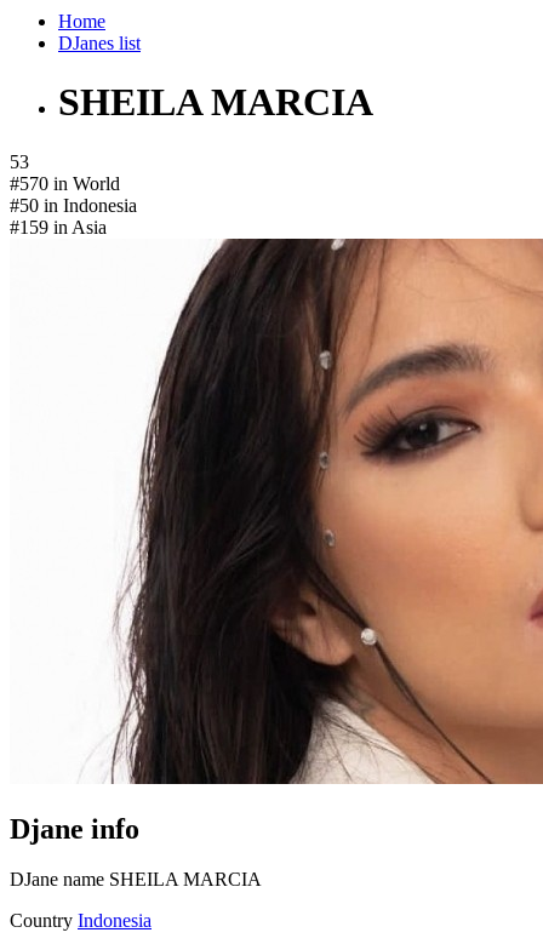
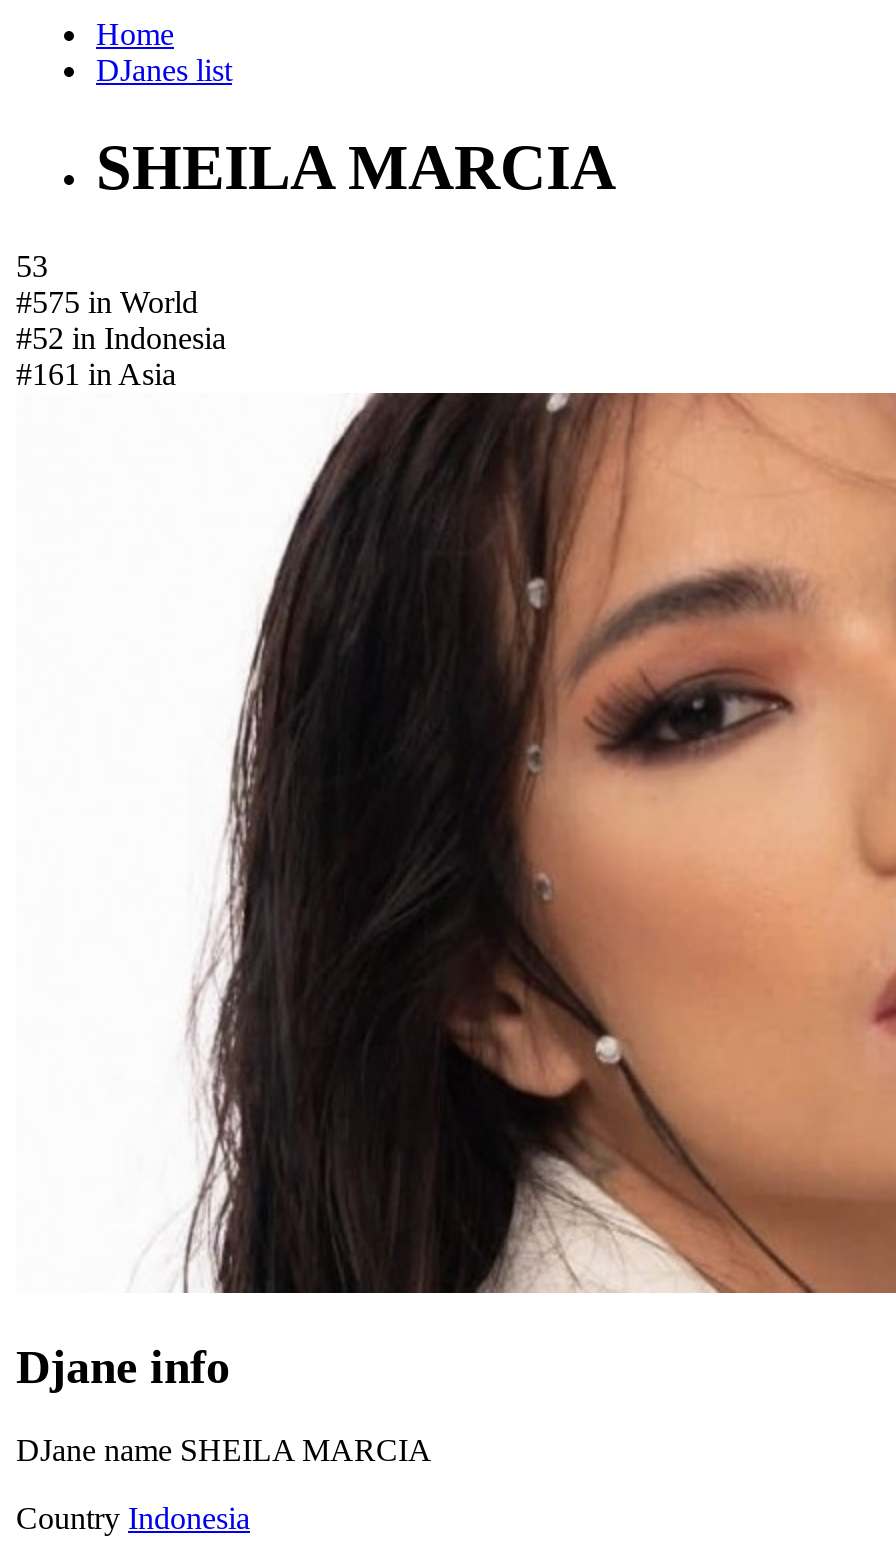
- #570 in World
+ #575 in World

- #50 in Indonesia
+ #52 in Indonesia

- #159 in Asia
+ #161 in Asia
